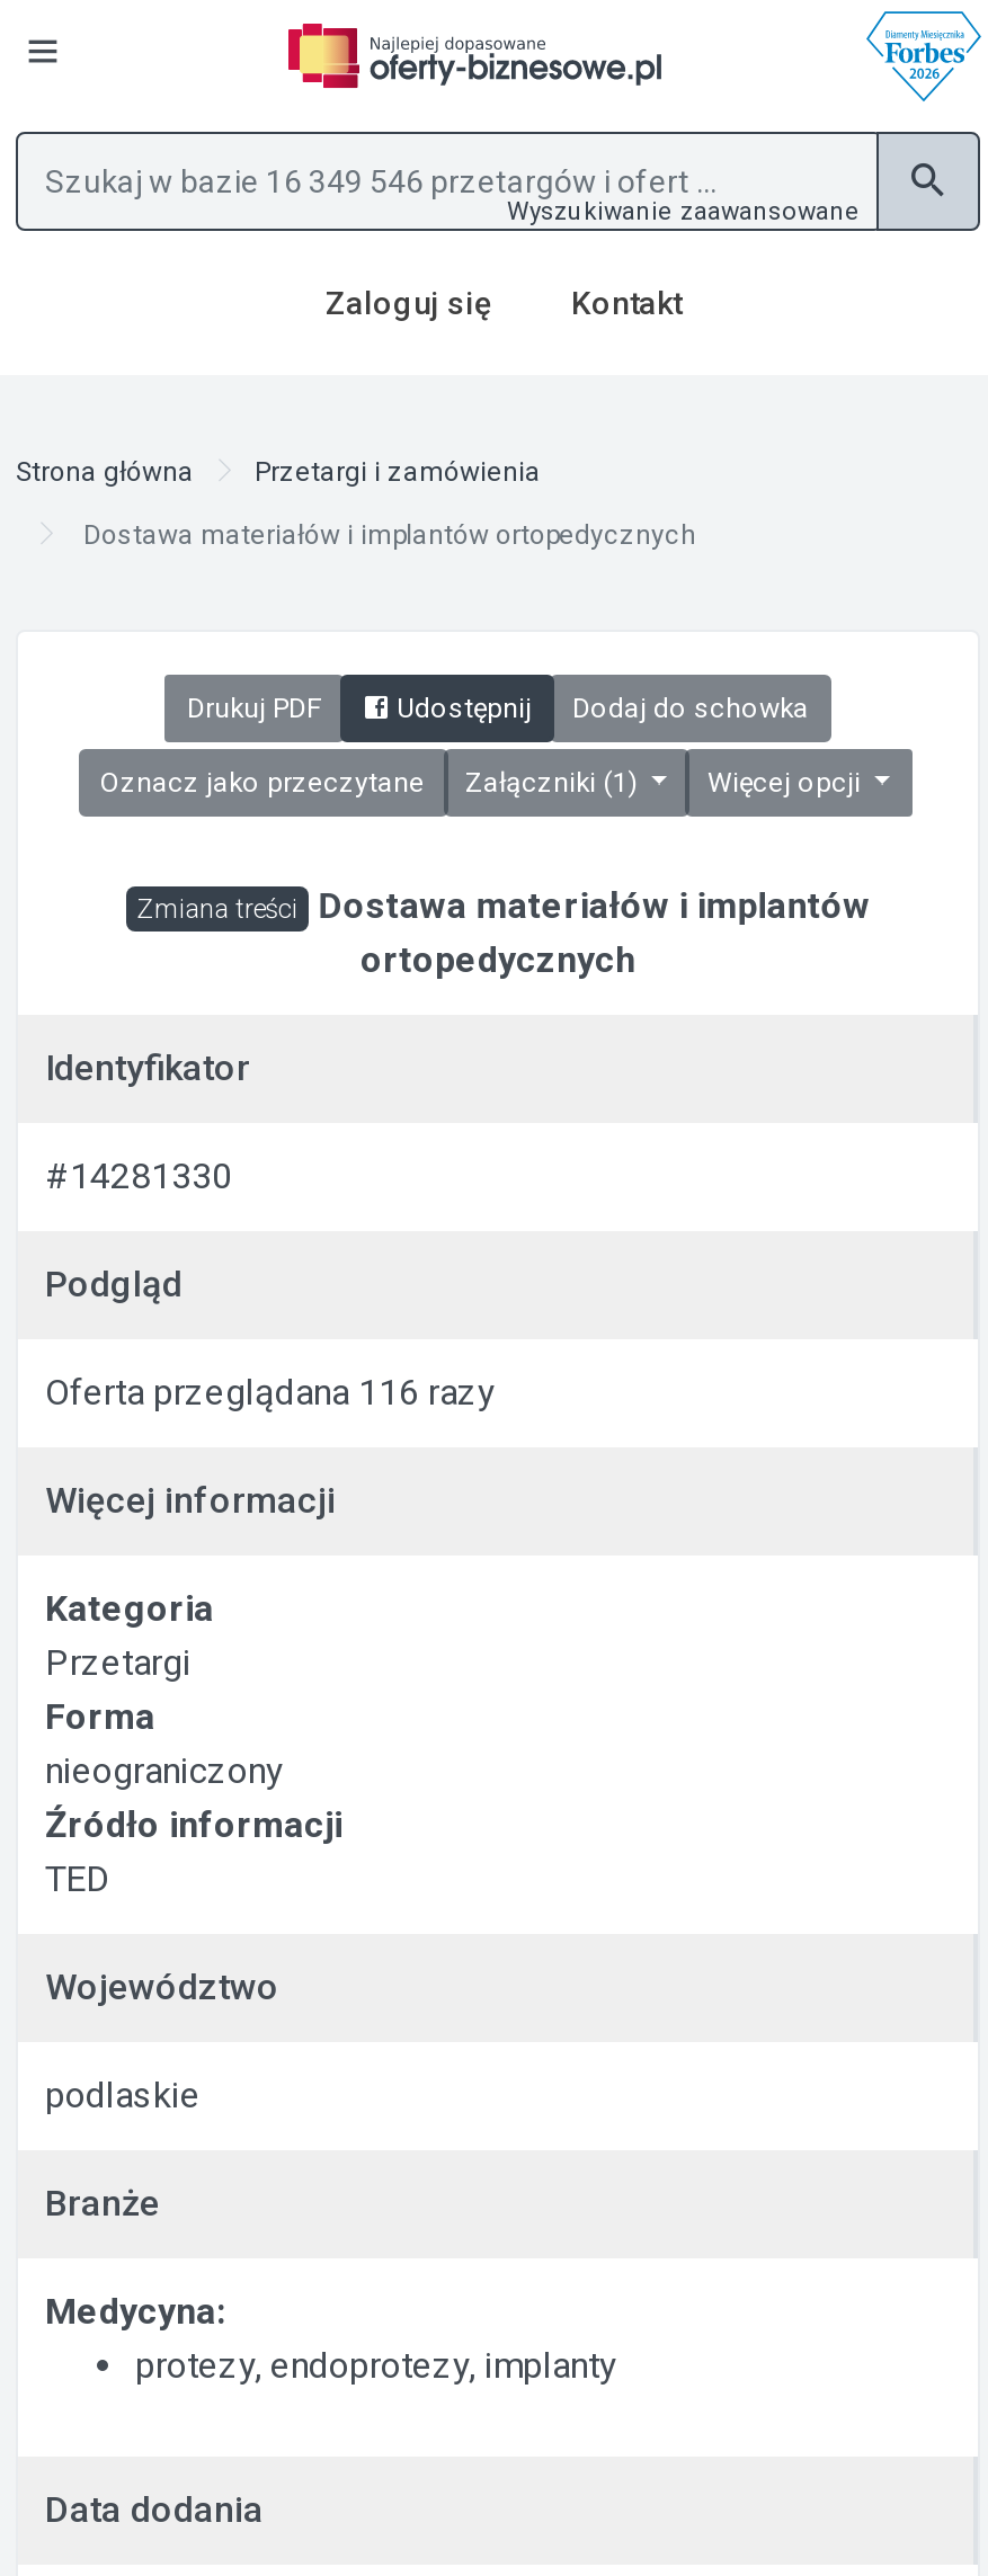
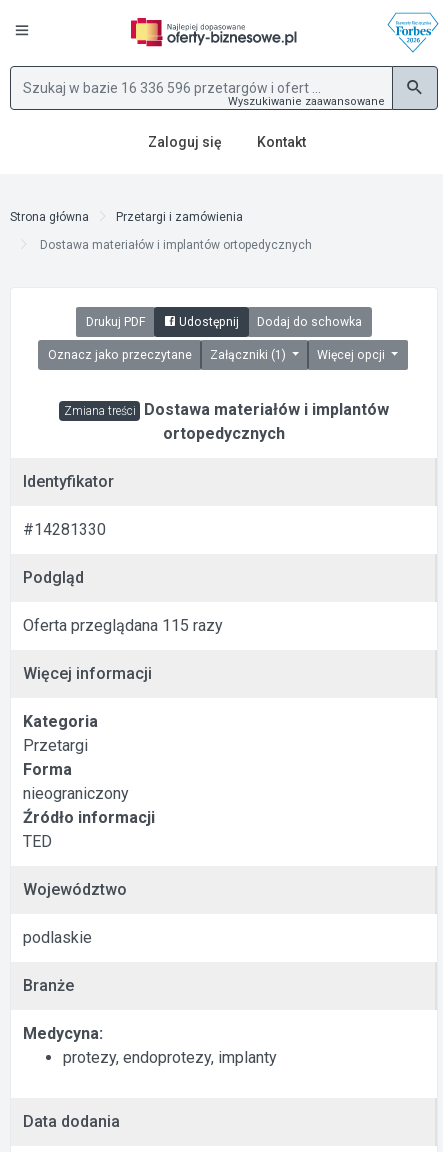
- Oferta przeglądana 116 razy
+ Oferta przeglądana 115 razy
